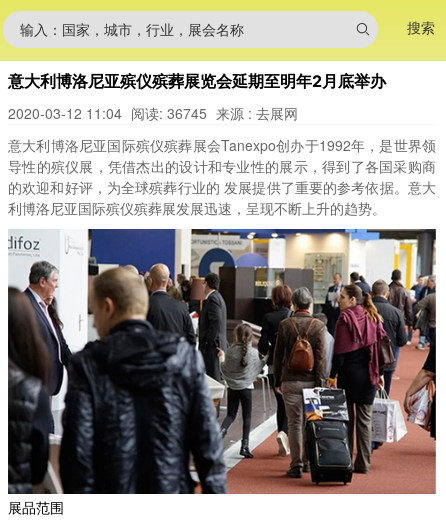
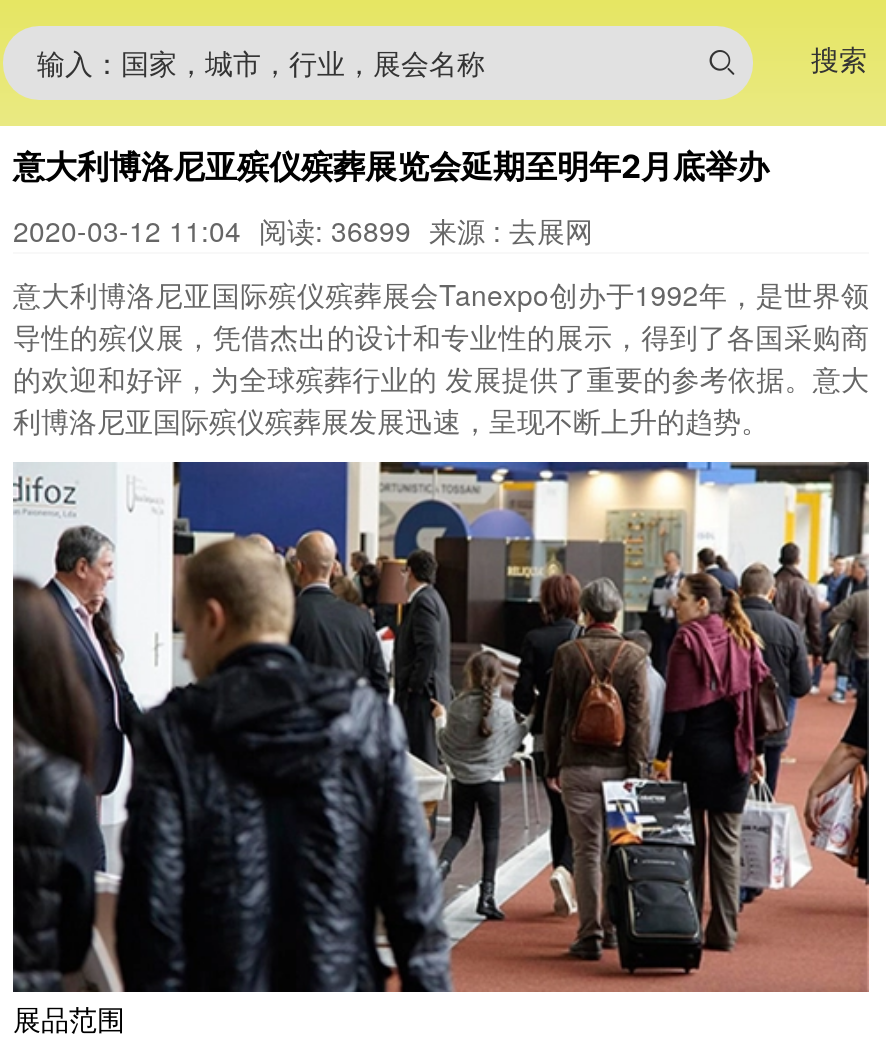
- 2020-03-12 11:04 阅读: 36745 来源 : 去展网
+ 2020-03-12 11:04 阅读: 36899 来源 : 去展网
